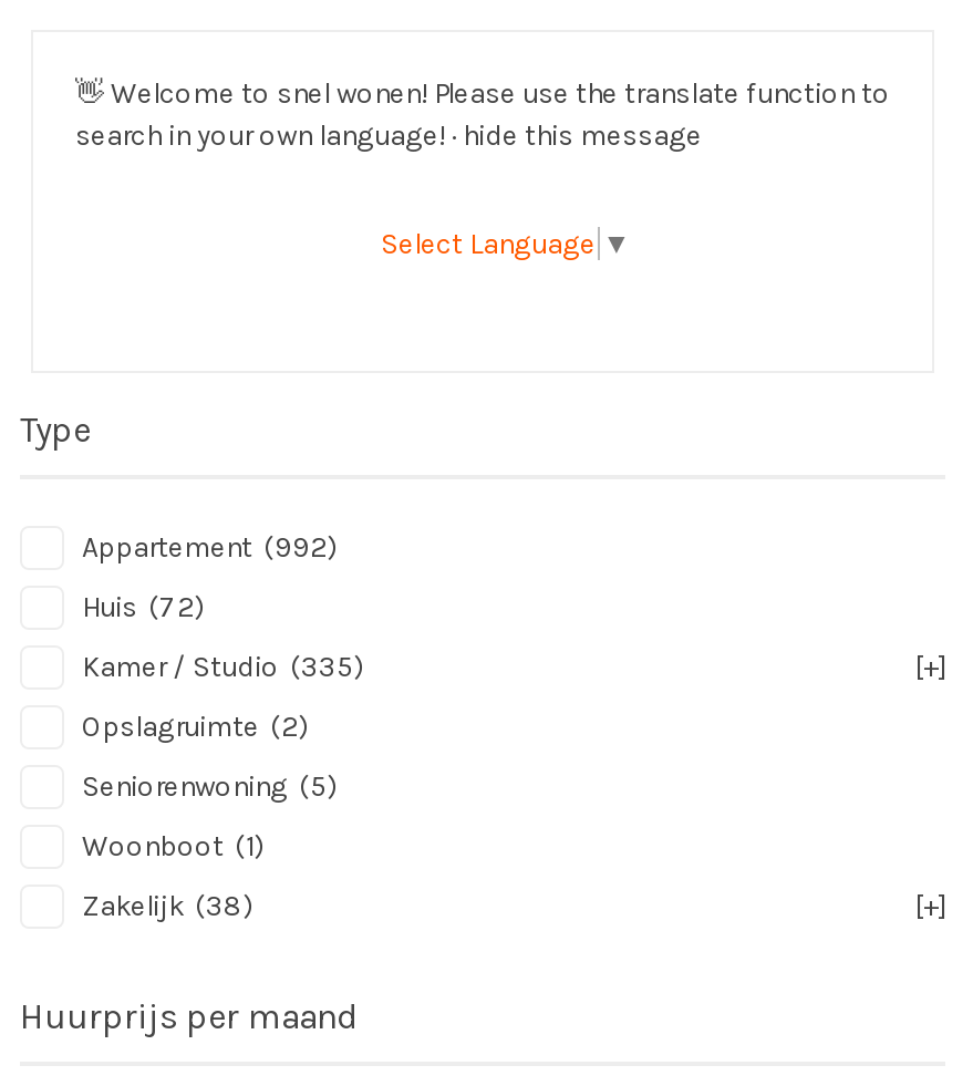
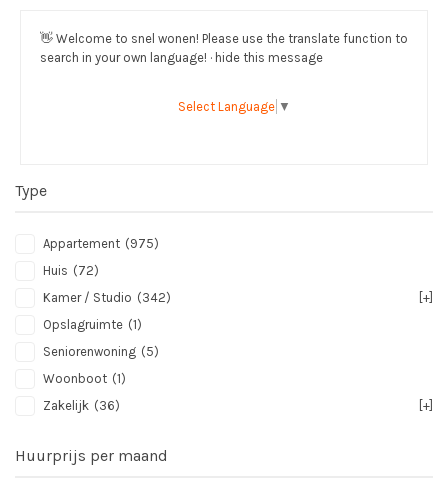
- Appartement (992)
+ Appartement (975)

- Kamer / Studio (335)
+ Kamer / Studio (342)

- Opslagruimte (2)
+ Opslagruimte (1)

- Zakelijk (38)
+ Zakelijk (36)
